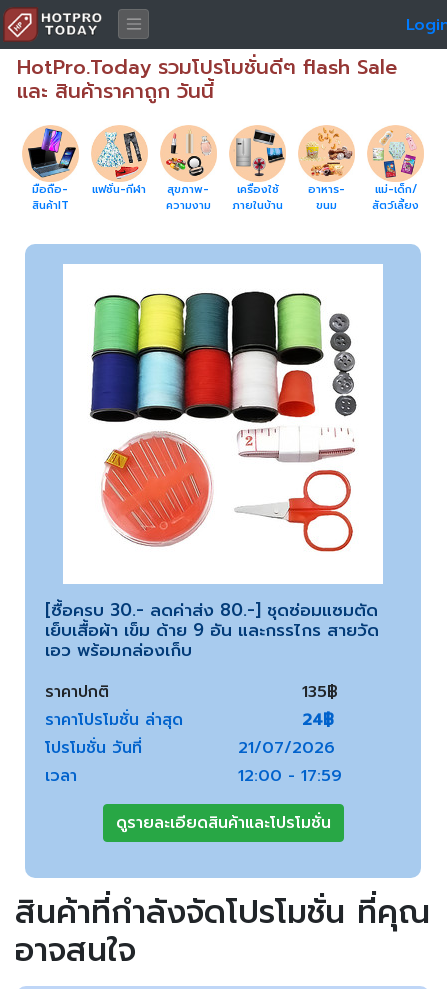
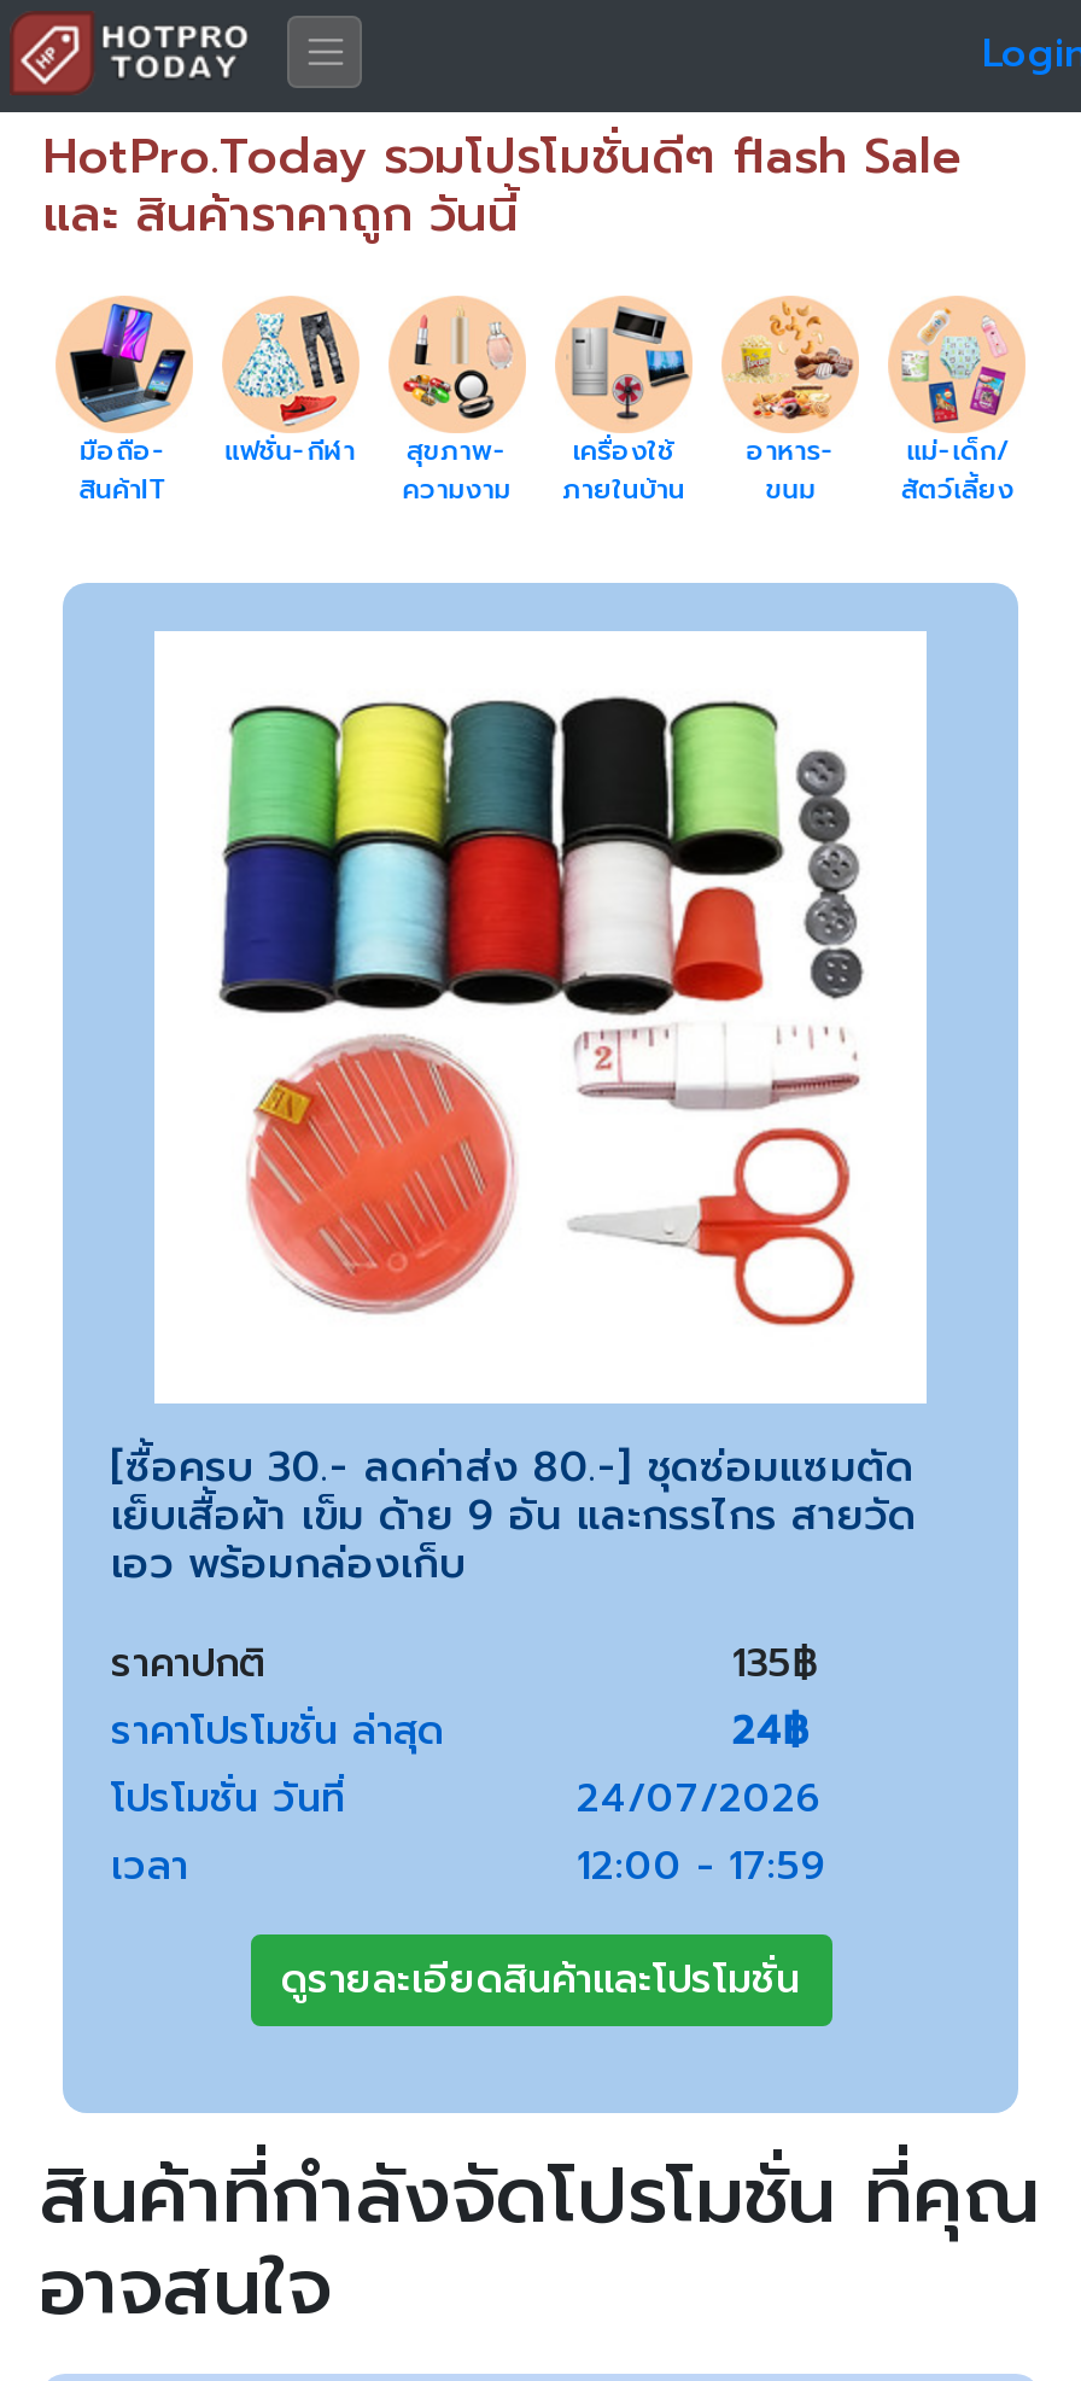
- 21/07/2026
+ 24/07/2026
